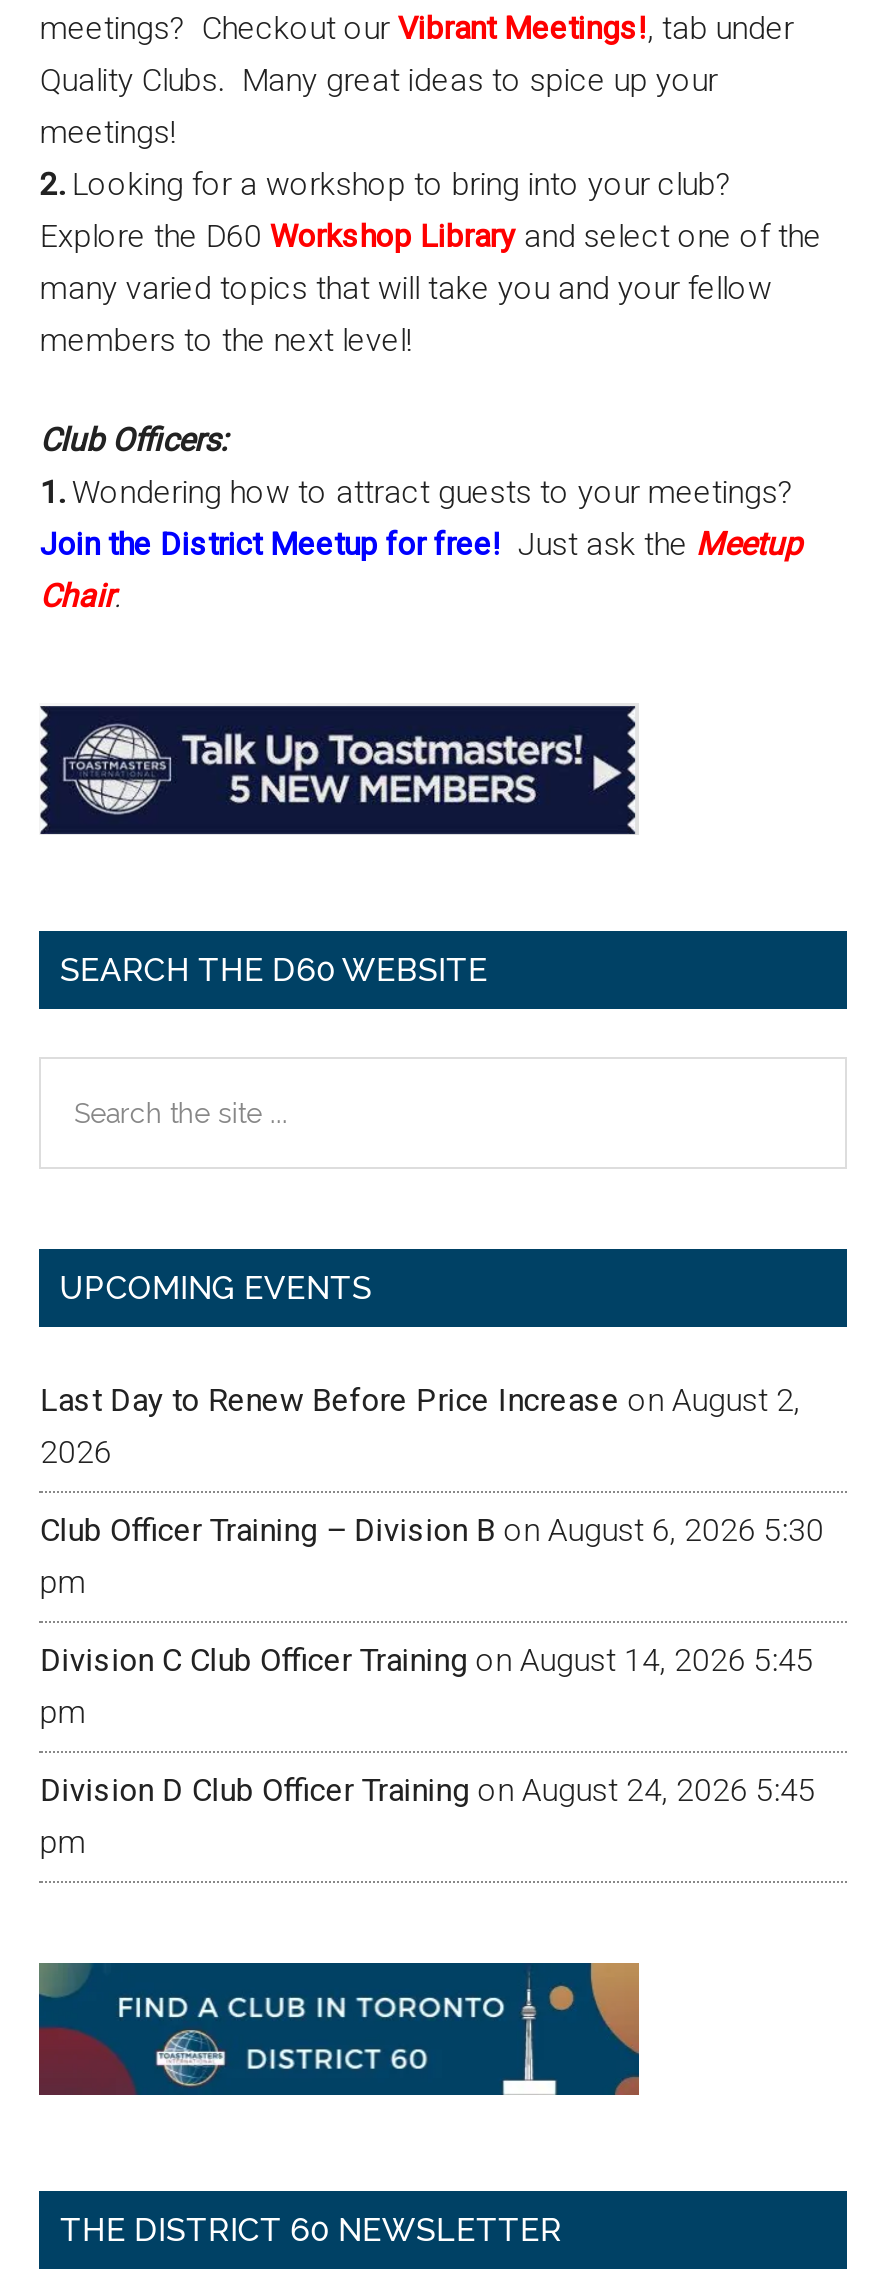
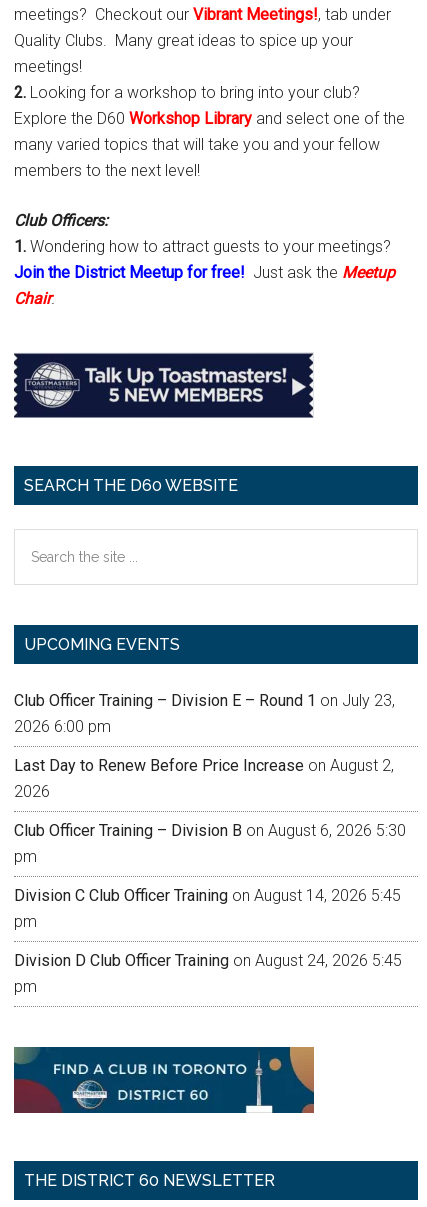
+ Club Officer Training – Division E – Round 1 on July 23,
+ 2026 6:00 pm
